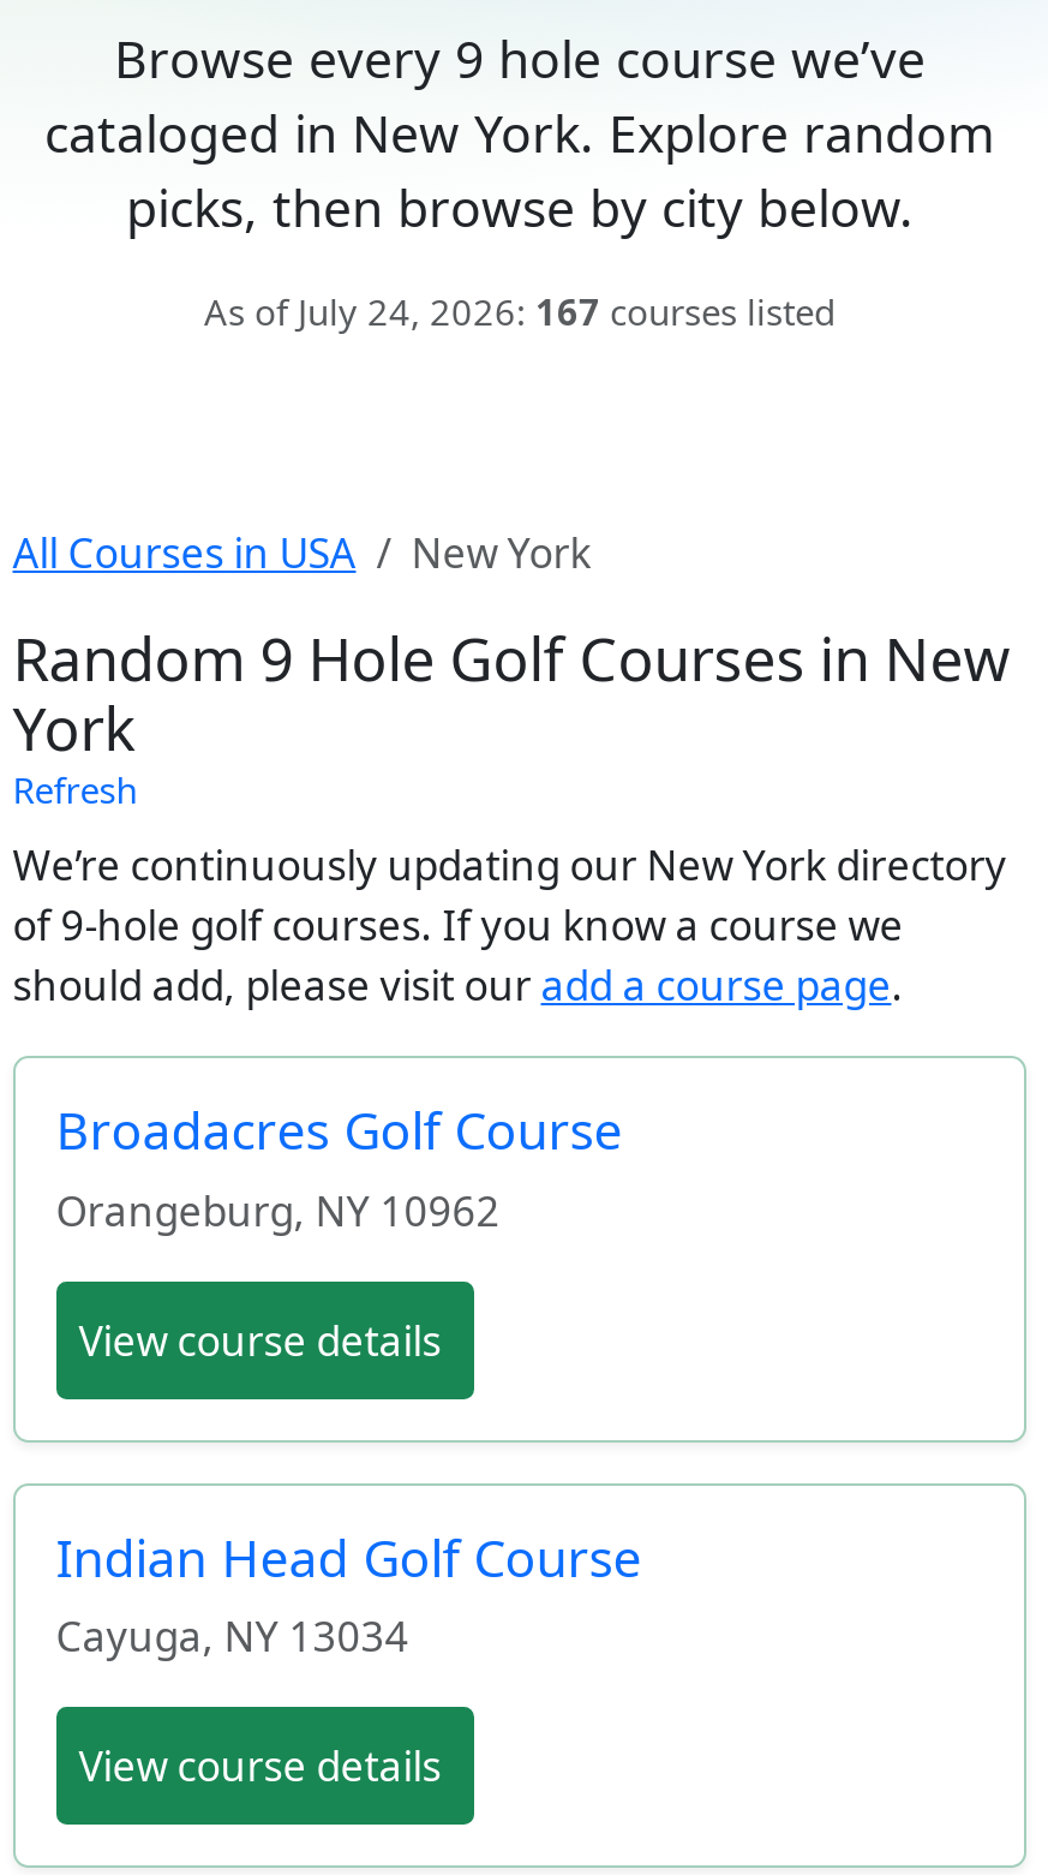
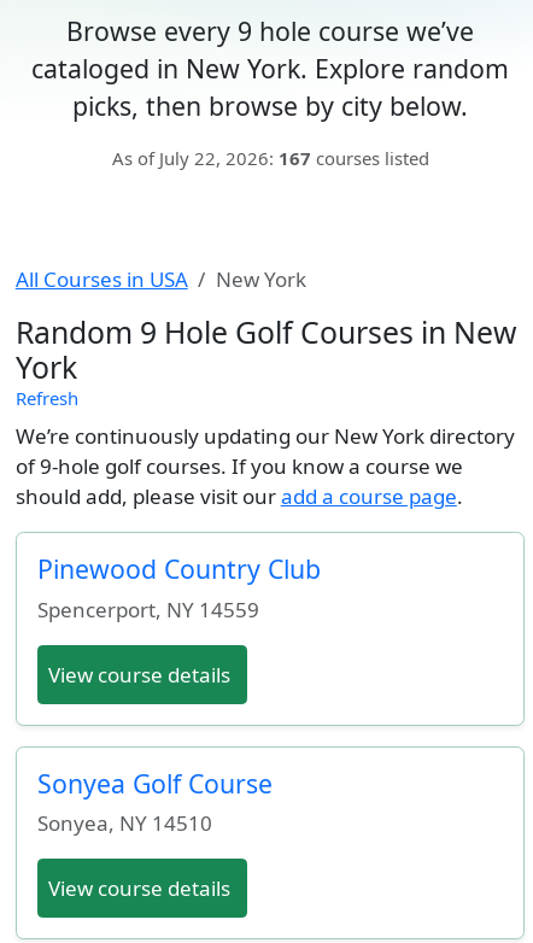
- As of July 24, 2026: 167 courses listed
+ As of July 22, 2026: 167 courses listed

- Broadacres Golf Course
- Orangeburg, NY 10962
+ Pinewood Country Club
+ Spencerport, NY 14559

- Indian Head Golf Course
- Cayuga, NY 13034
+ Sonyea Golf Course
+ Sonyea, NY 14510
